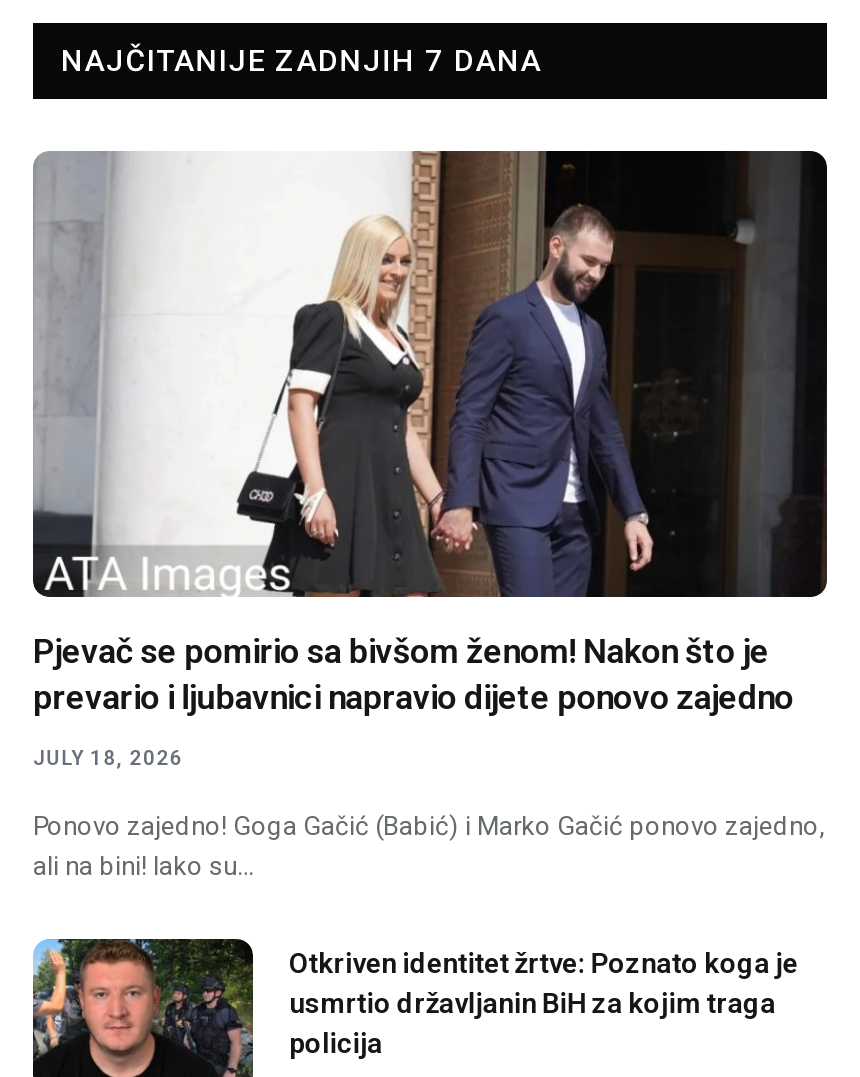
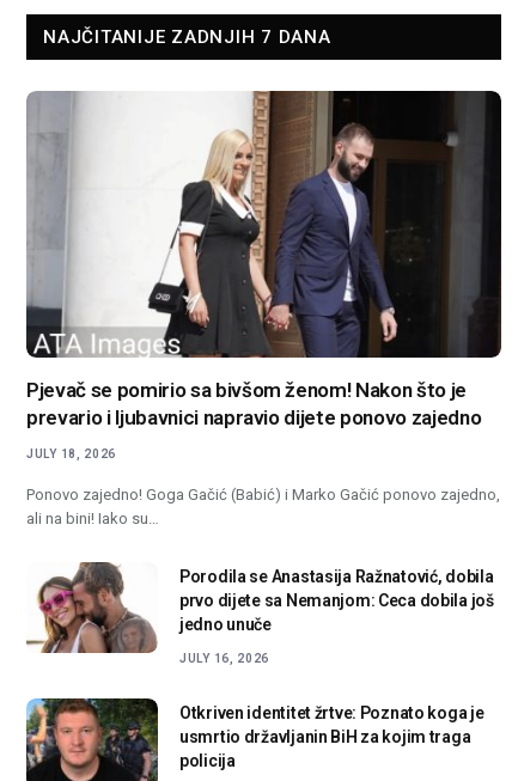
+ [image]
+ Porodila se Anastasija Ražnatović, dobila
+ prvo dijete sa Nemanjom: Ceca dobila još
+ jedno unuče
+ JULY 16, 2026
